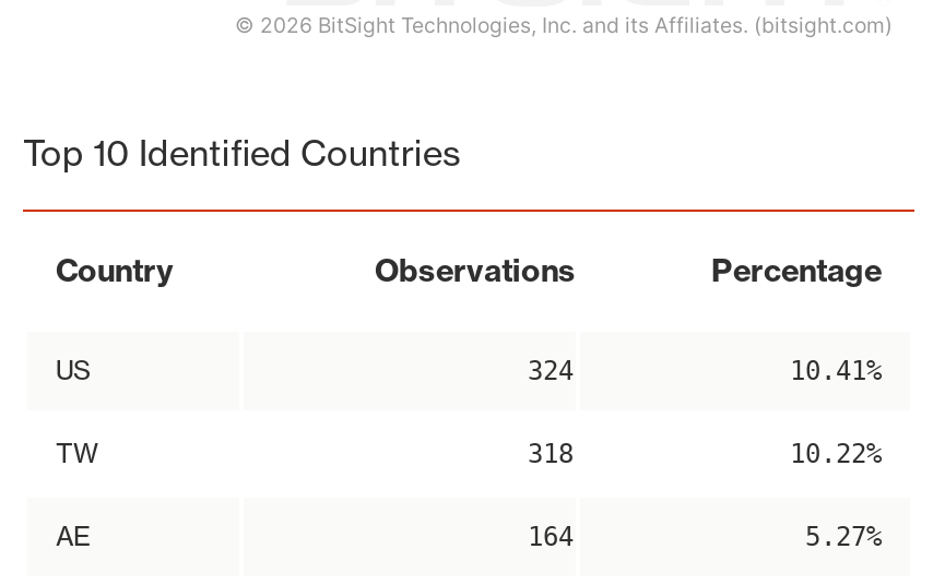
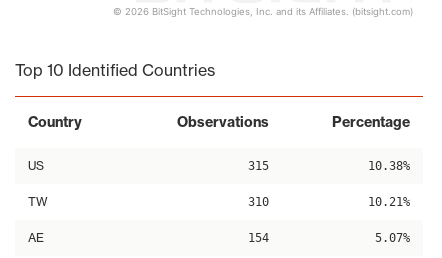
- 324
+ 315

- 10.41%
+ 10.38%

- 318
+ 310

- 10.22%
+ 10.21%

- 164
+ 154

- 5.27%
+ 5.07%
